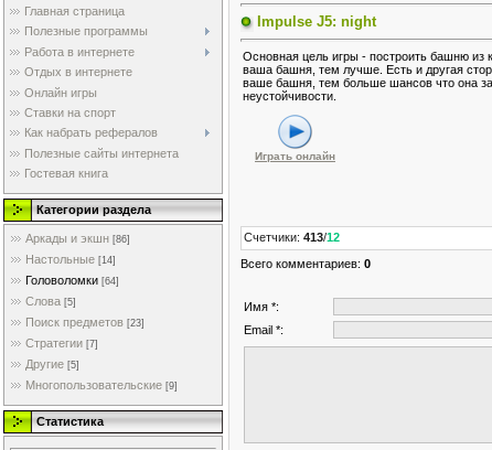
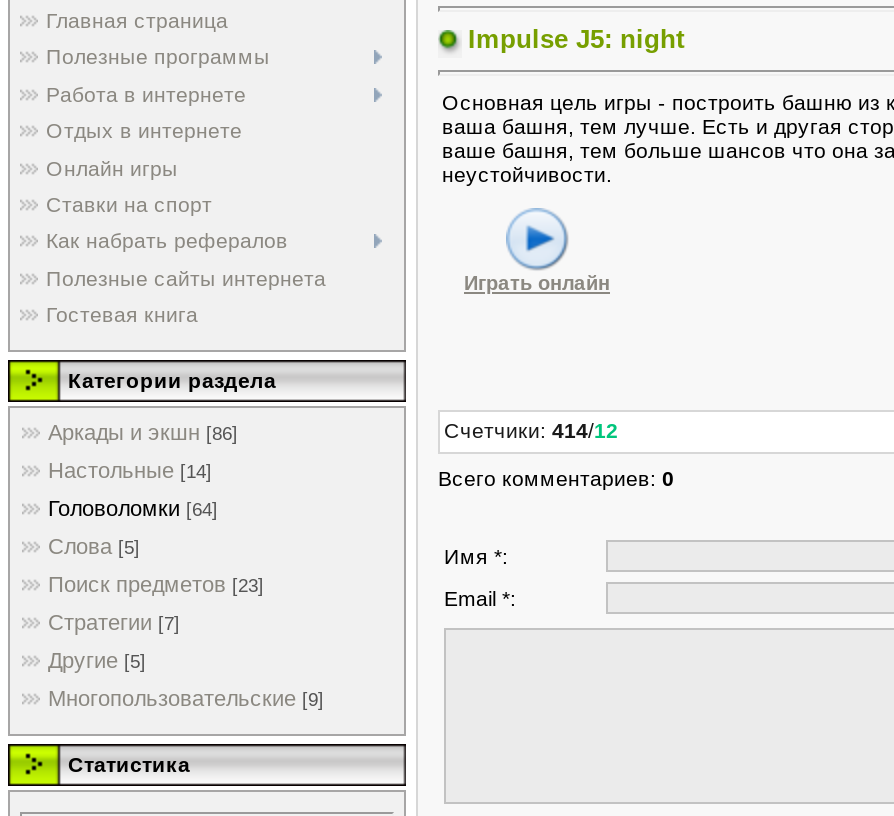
- Счетчики: 413/12
+ Счетчики: 414/12
